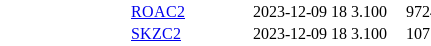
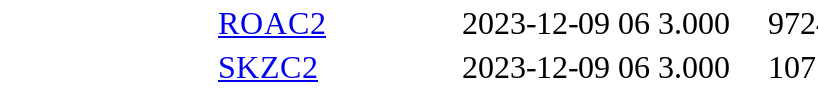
- 2023-12-09 18 3.100
+ 2023-12-09 06 3.000

- 2023-12-09 18 3.100
+ 2023-12-09 06 3.000
